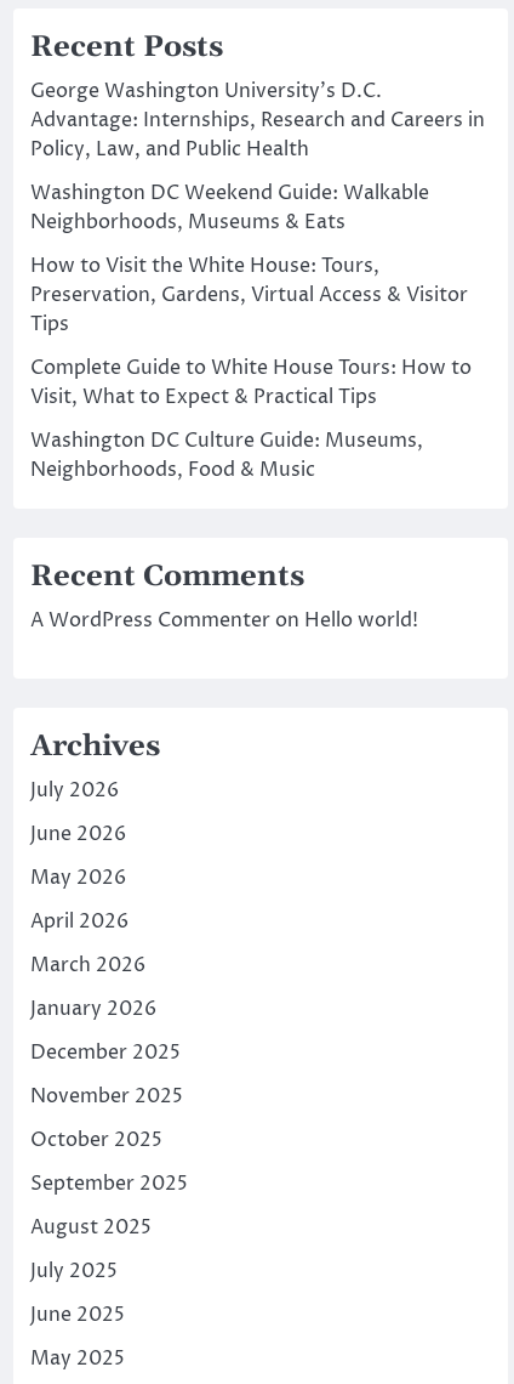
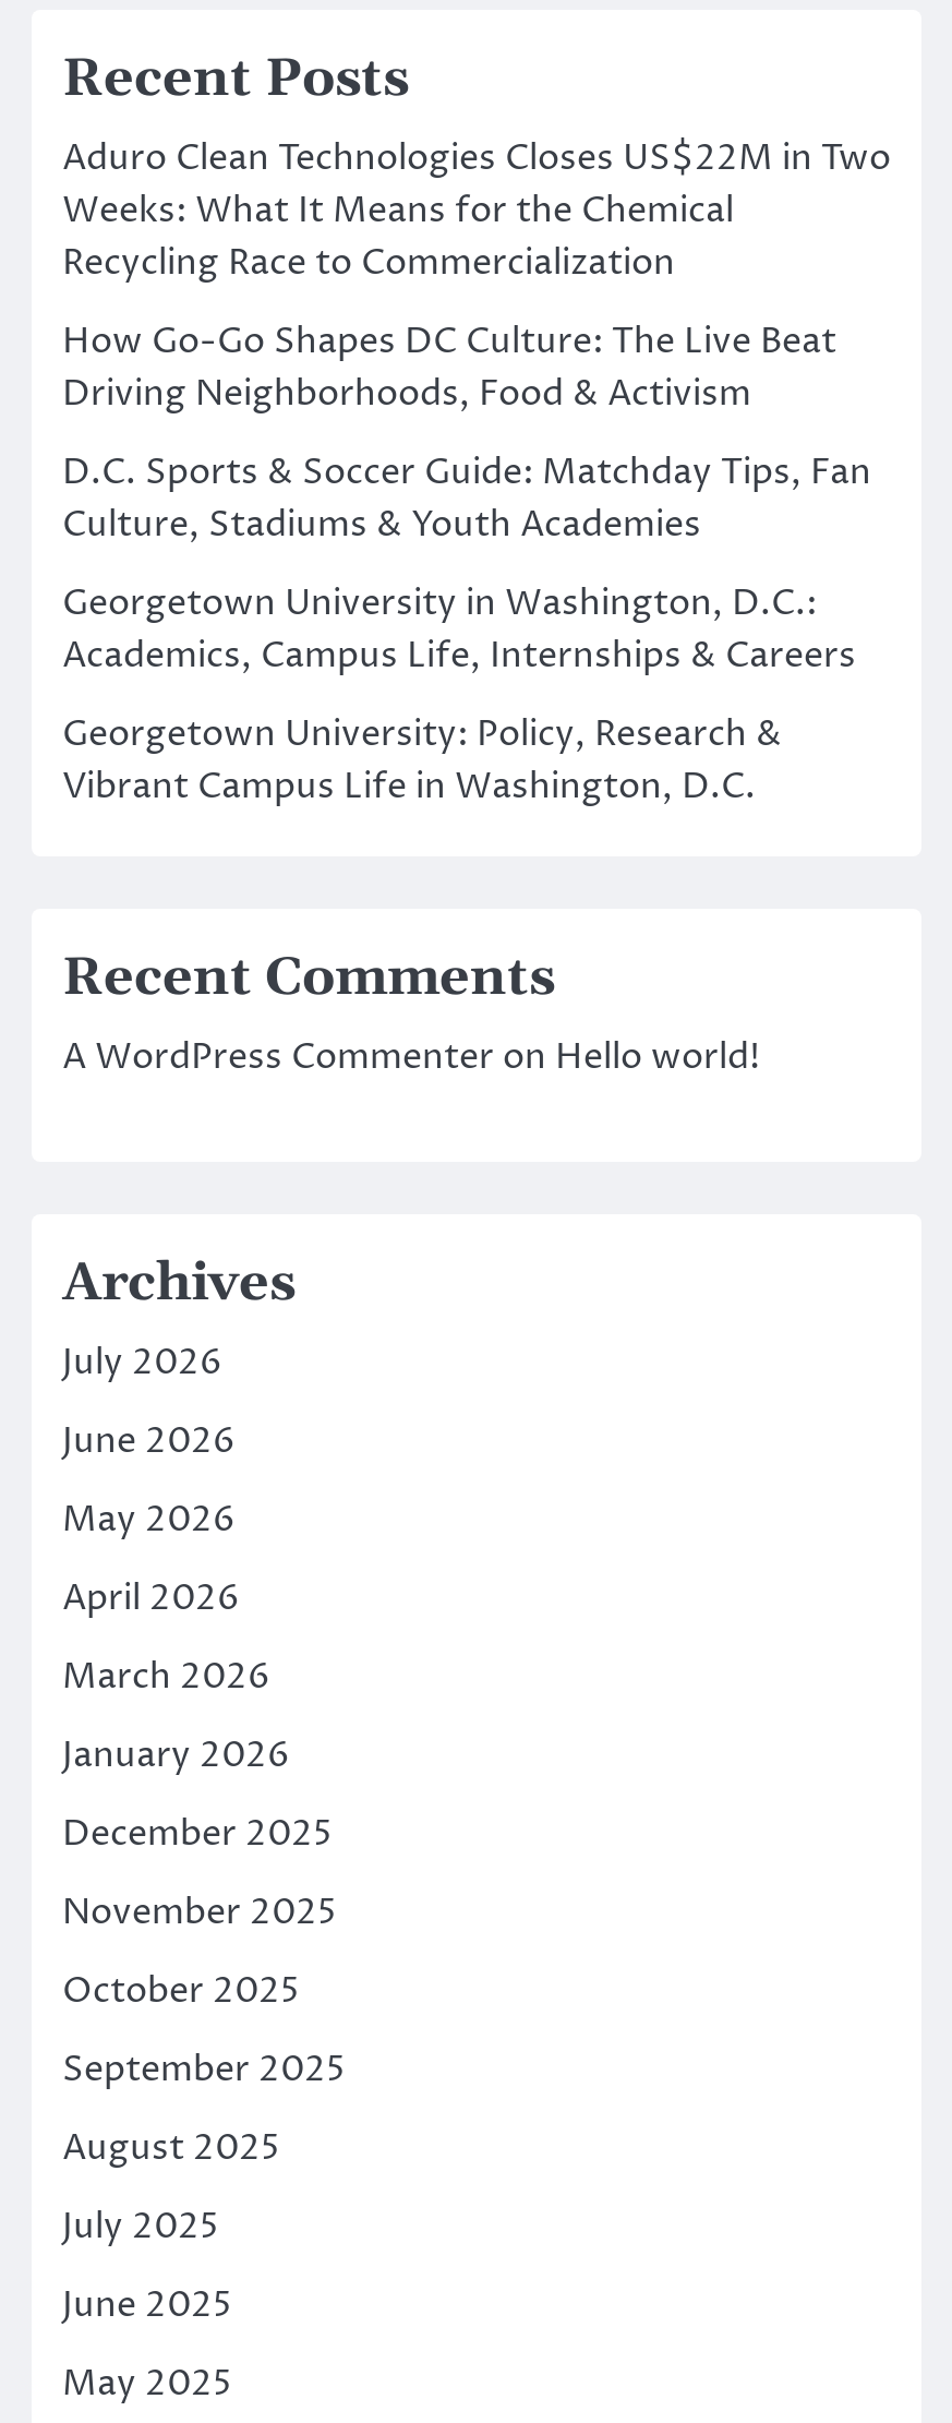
- George Washington University’s D.C.
- Advantage: Internships, Research and Careers in
- Policy, Law, and Public Health
+ Aduro Clean Technologies Closes US$22M in Two
+ Weeks: What It Means for the Chemical
+ Recycling Race to Commercialization

- Washington DC Weekend Guide: Walkable
- Neighborhoods, Museums & Eats
+ How Go-Go Shapes DC Culture: The Live Beat
+ Driving Neighborhoods, Food & Activism

- How to Visit the White House: Tours,
- Preservation, Gardens, Virtual Access & Visitor
- Tips
+ D.C. Sports & Soccer Guide: Matchday Tips, Fan
+ Culture, Stadiums & Youth Academies

- Complete Guide to White House Tours: How to
- Visit, What to Expect & Practical Tips
+ Georgetown University in Washington, D.C.:
+ Academics, Campus Life, Internships & Careers

- Washington DC Culture Guide: Museums,
- Neighborhoods, Food & Music
+ Georgetown University: Policy, Research &
+ Vibrant Campus Life in Washington, D.C.
